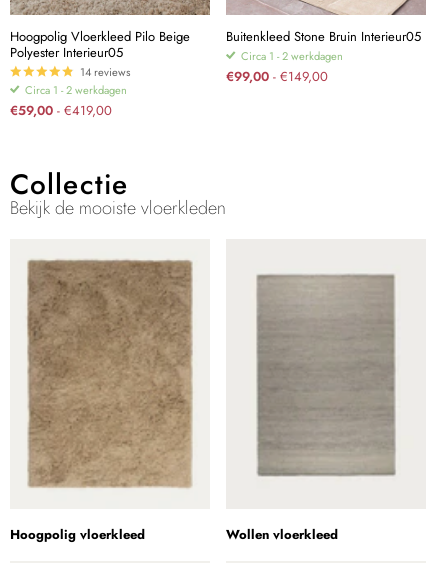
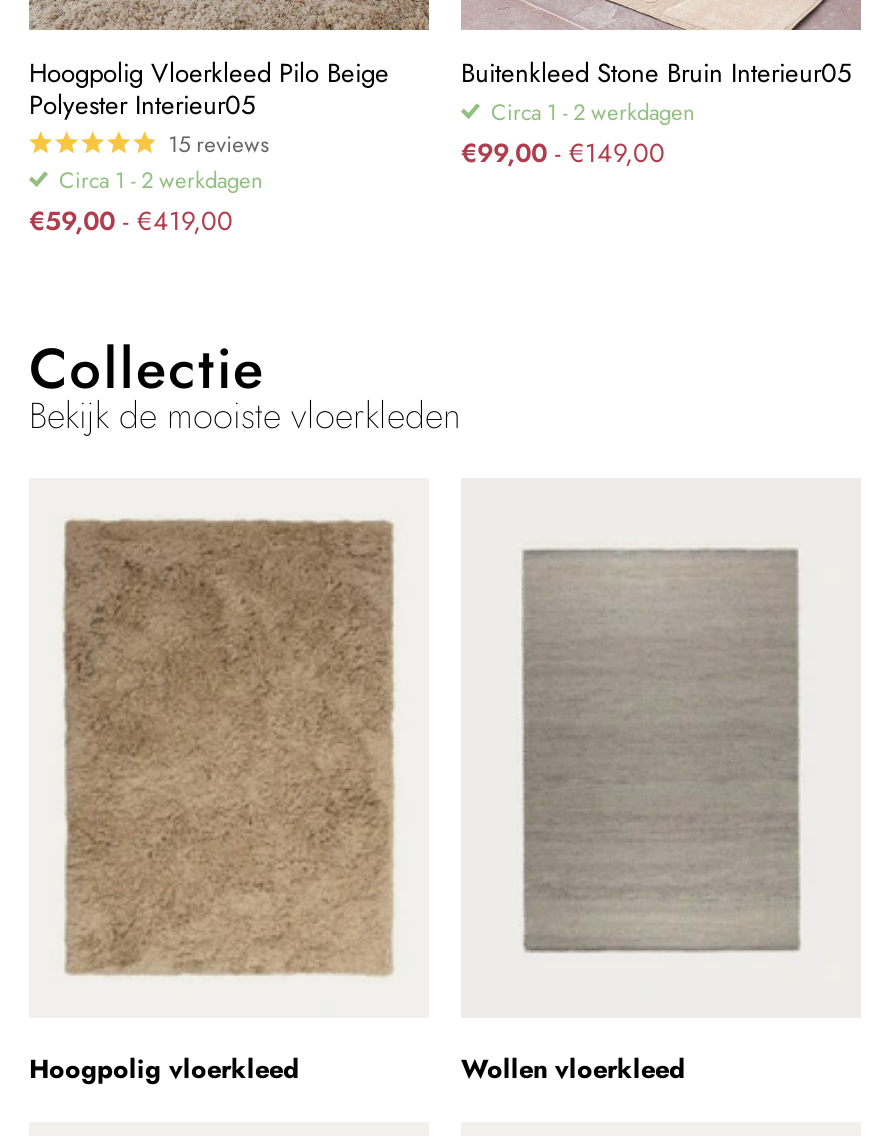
- 14 reviews
+ 15 reviews
